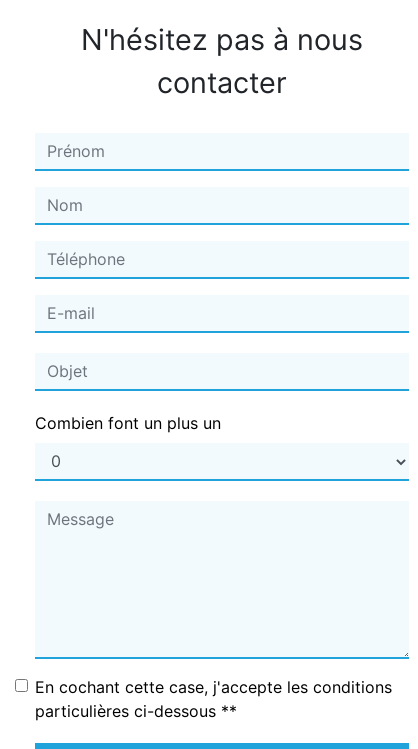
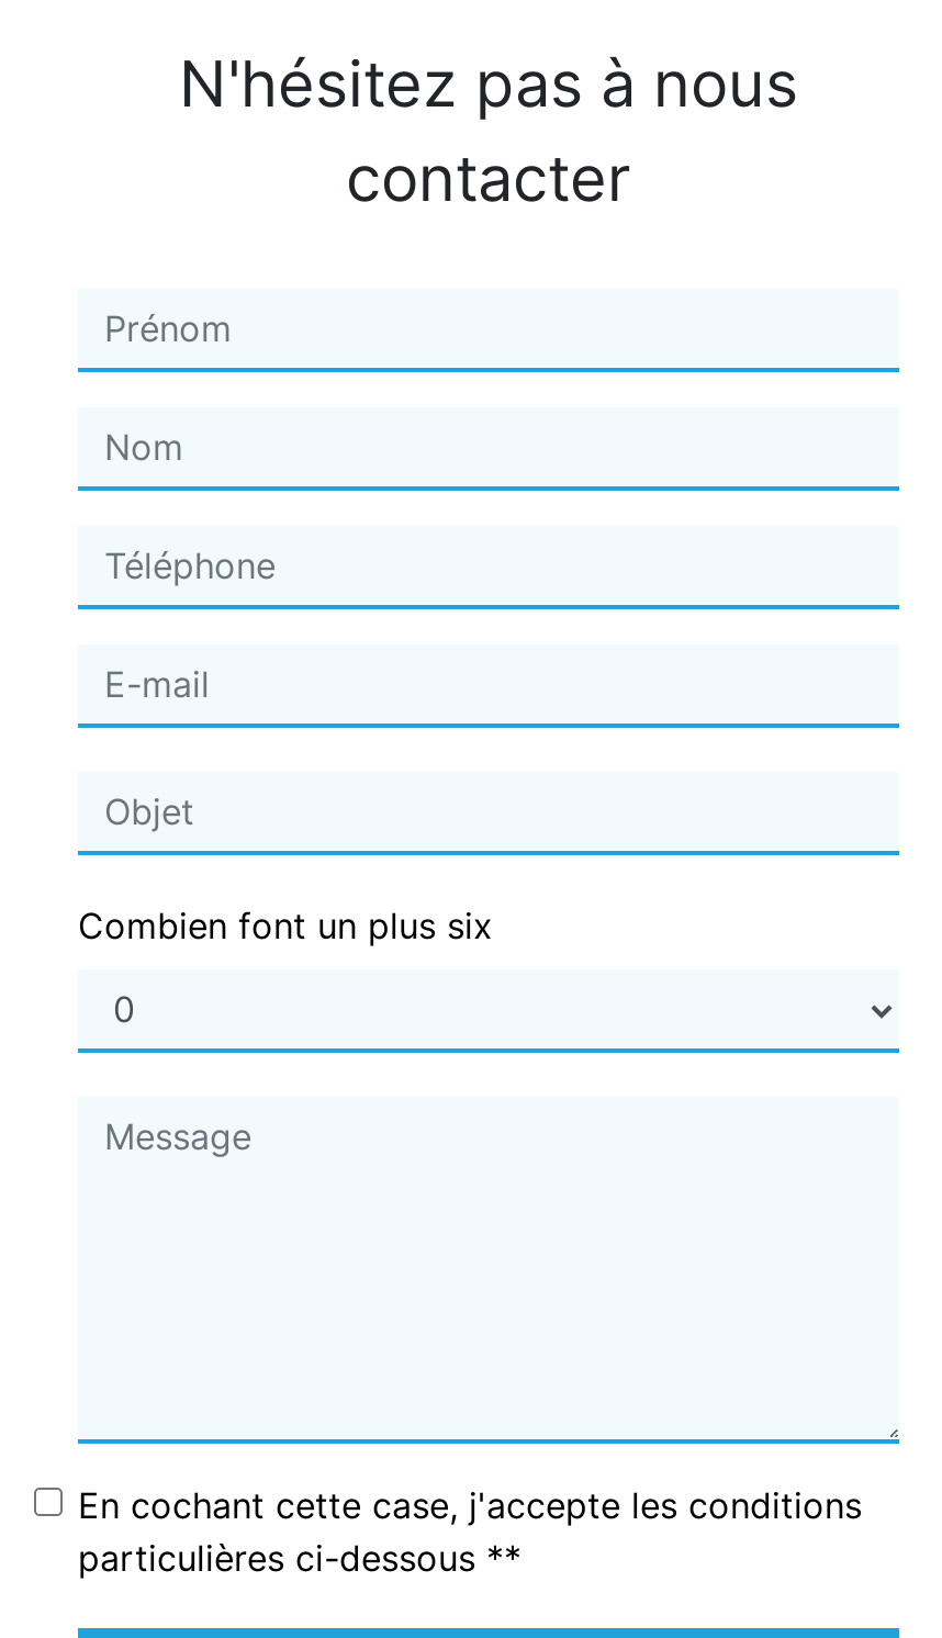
- Combien font un plus un
+ Combien font un plus six
